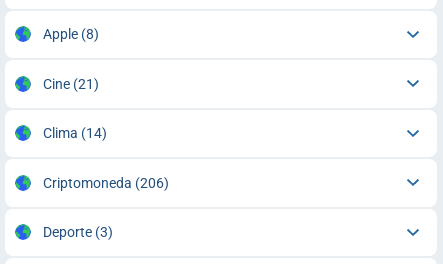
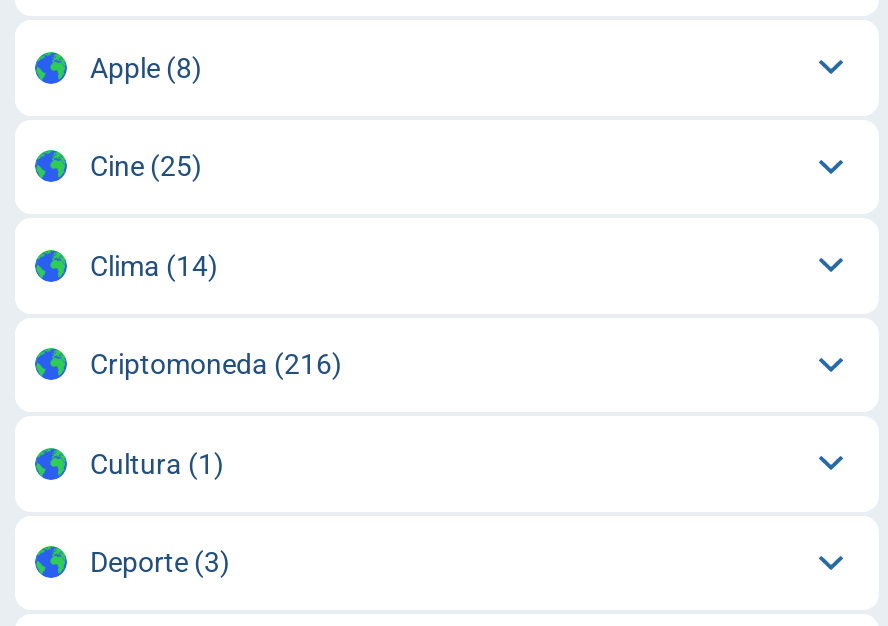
- Cine (21)
+ Cine (25)

- Criptomoneda (206)
+ Criptomoneda (216)
+ Cultura (1)
